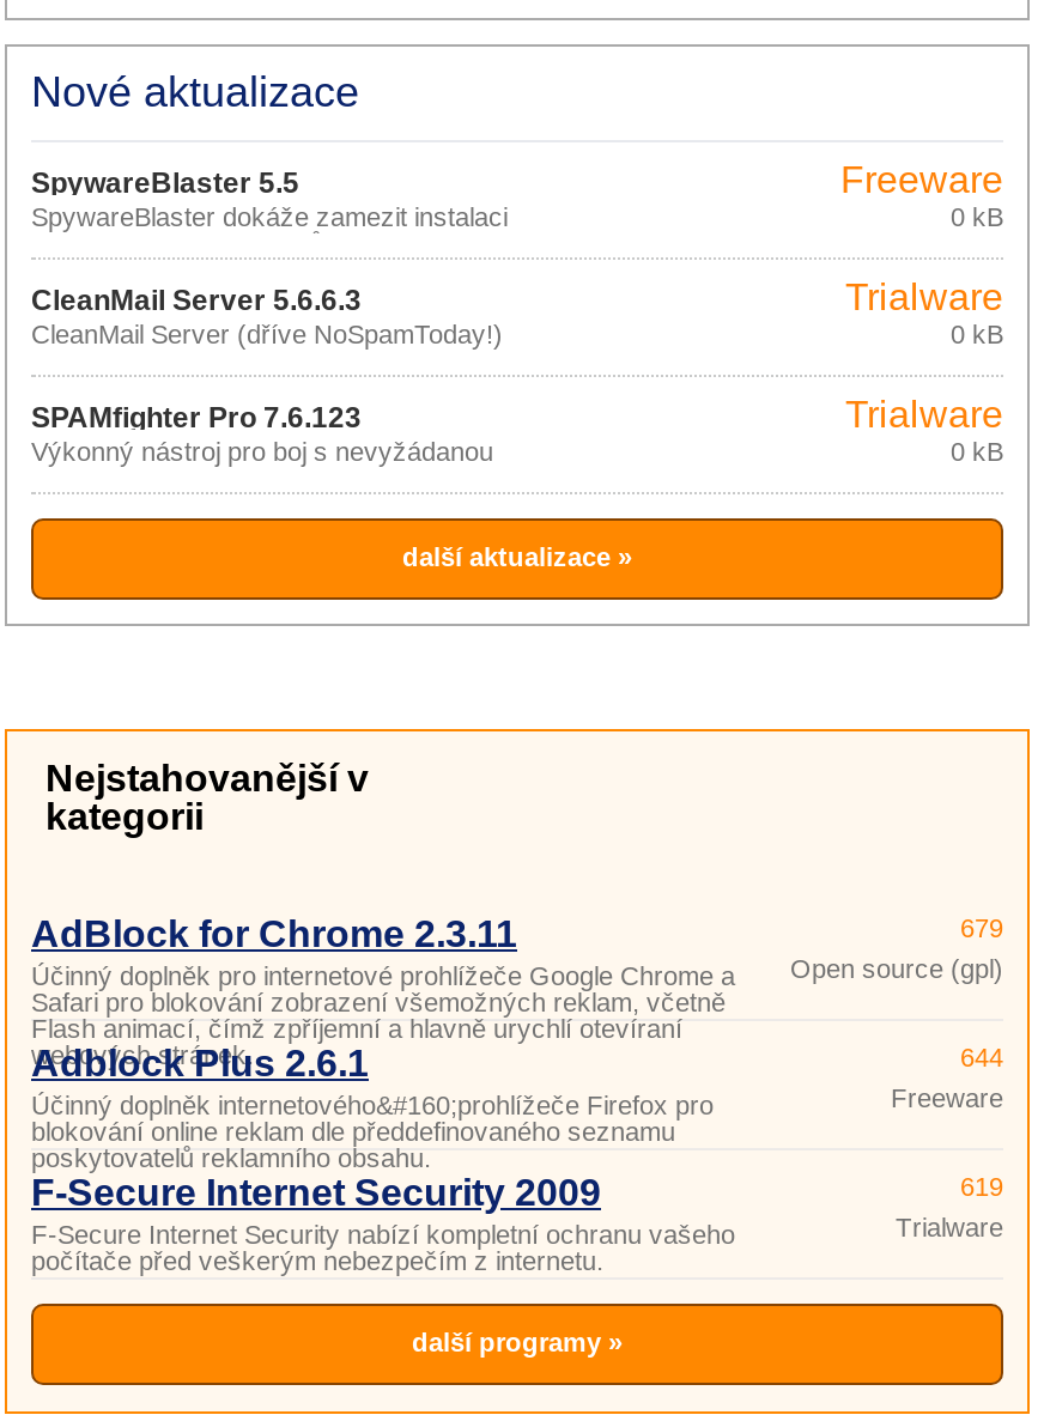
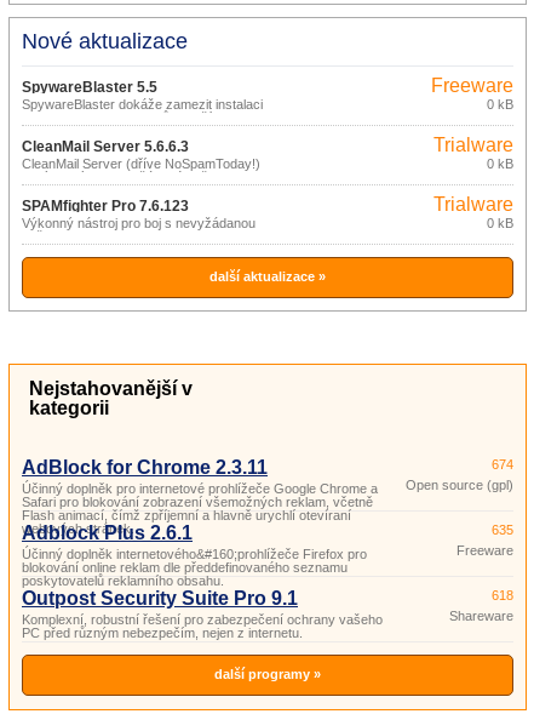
- 679
+ 674

- 644
+ 635

- F-Secure Internet Security 2009
- F-Secure Internet Security nabízí kompletní ochranu vašeho
- počítače před veškerým nebezpečím z internetu.
+ Outpost Security Suite Pro 9.1
+ Komplexní, robustní řešení pro zabezpečení ochrany vašeho
+ PC před různým nebezpečím, nejen z internetu.

- 619
- Trialware
+ 618
+ Shareware
